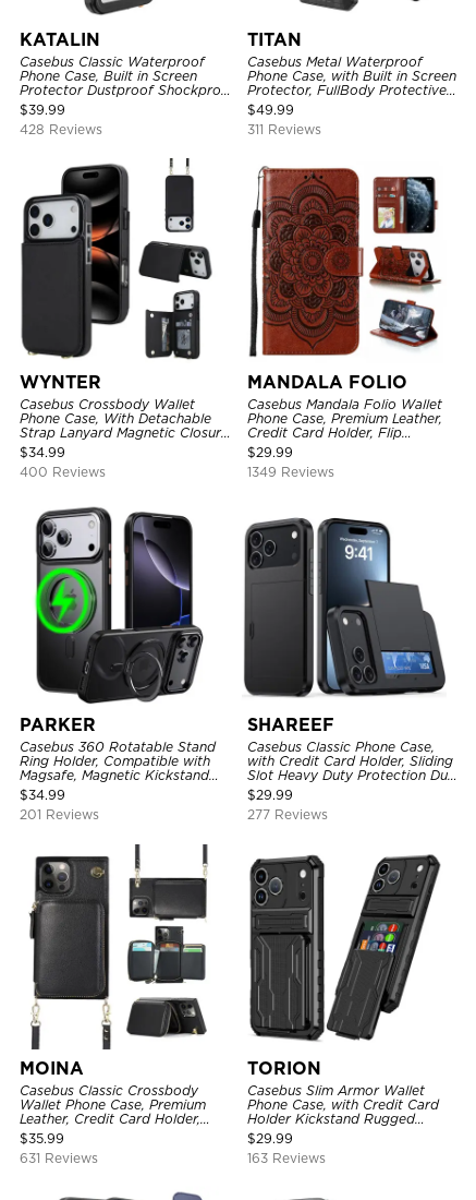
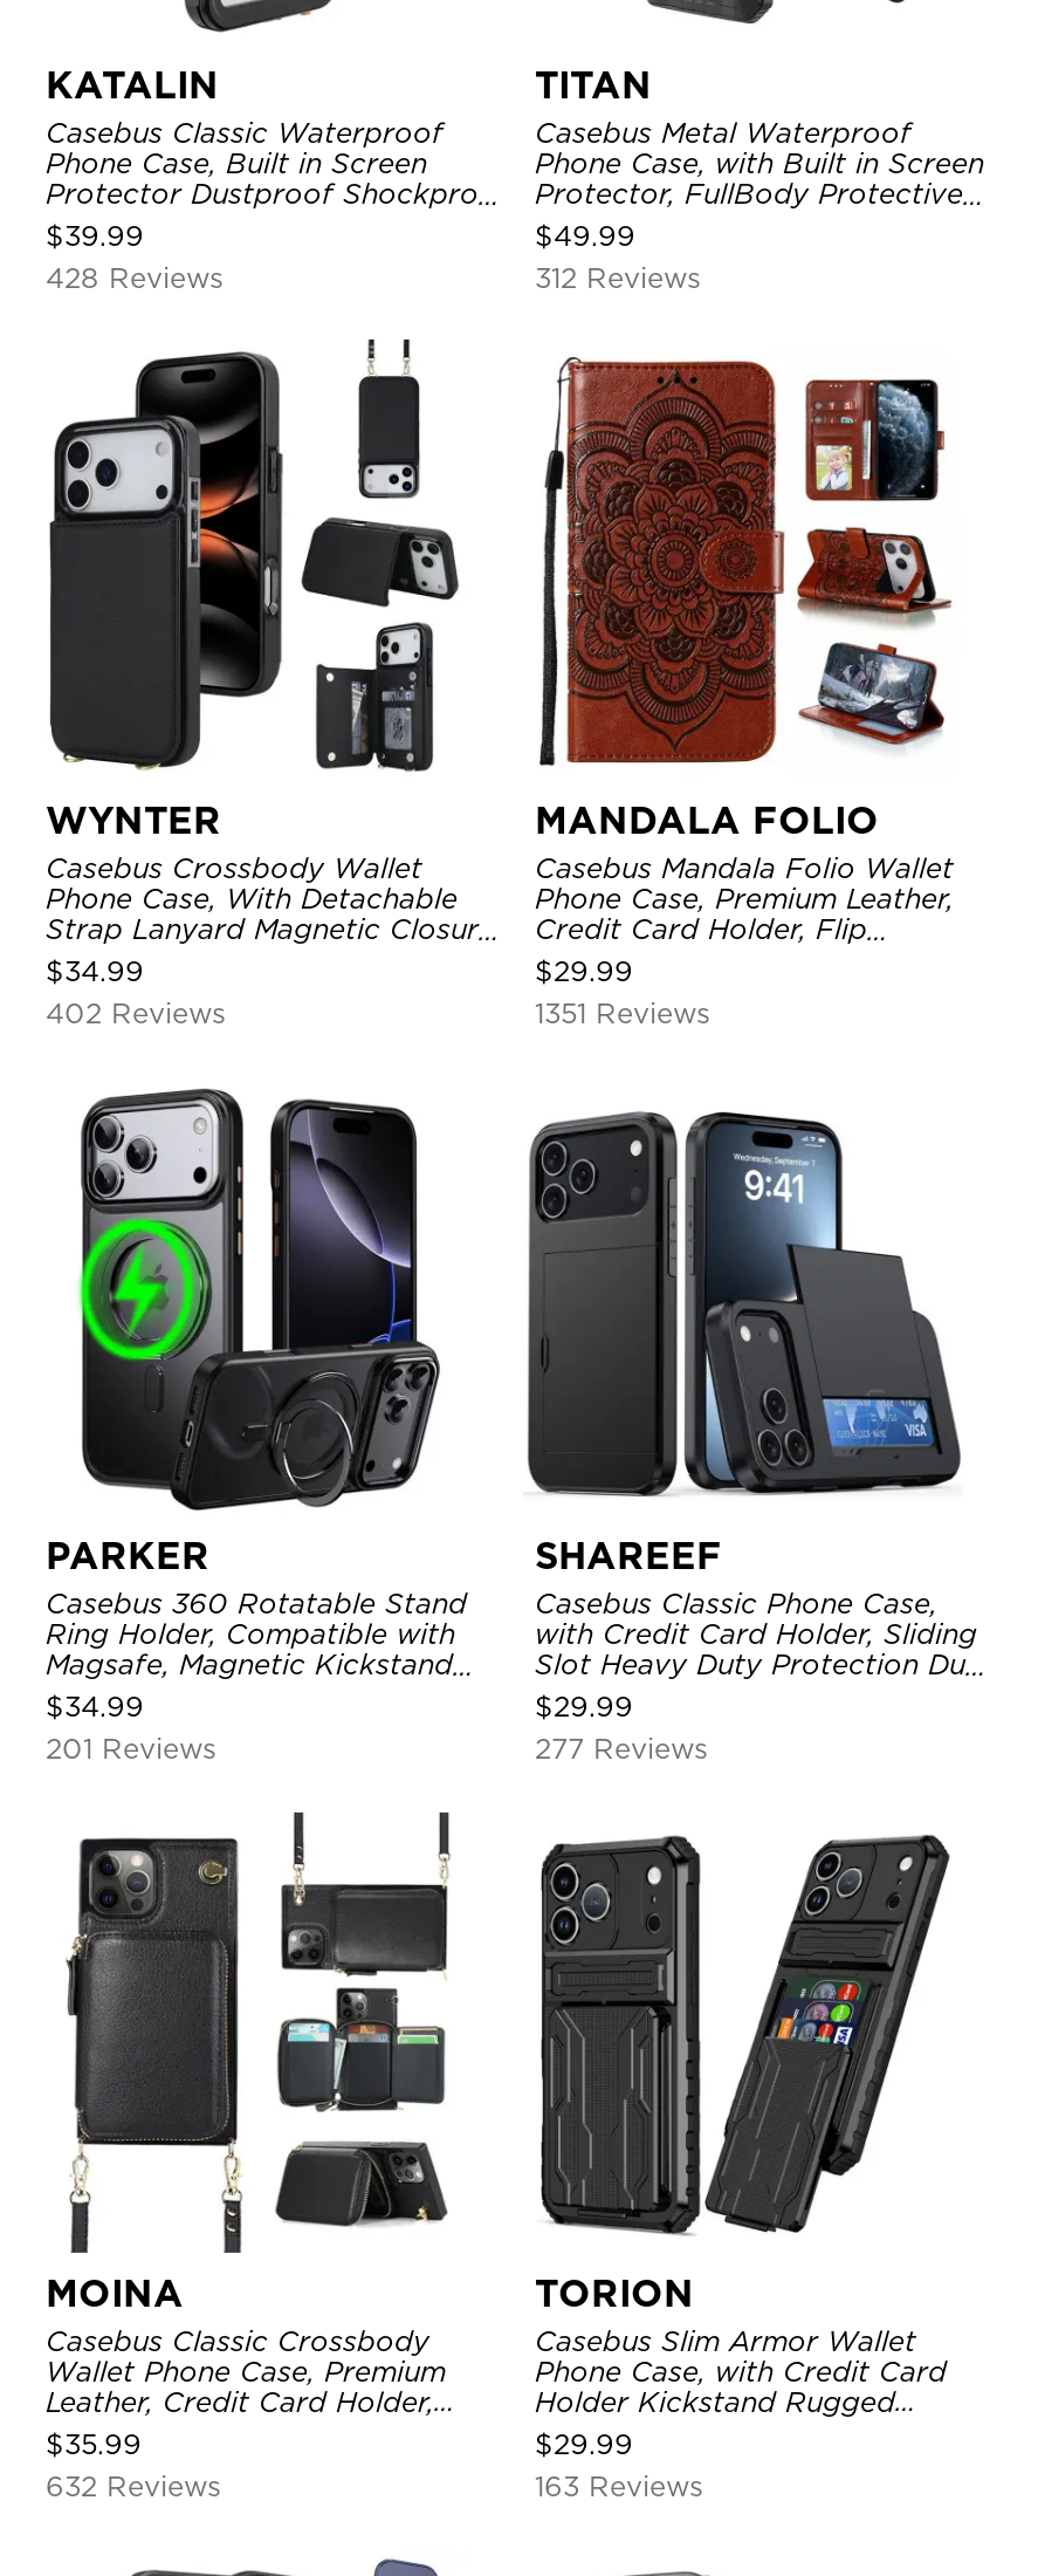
- 311 Reviews
+ 312 Reviews

- 400 Reviews
+ 402 Reviews

- 1349 Reviews
+ 1351 Reviews

- 631 Reviews
+ 632 Reviews
